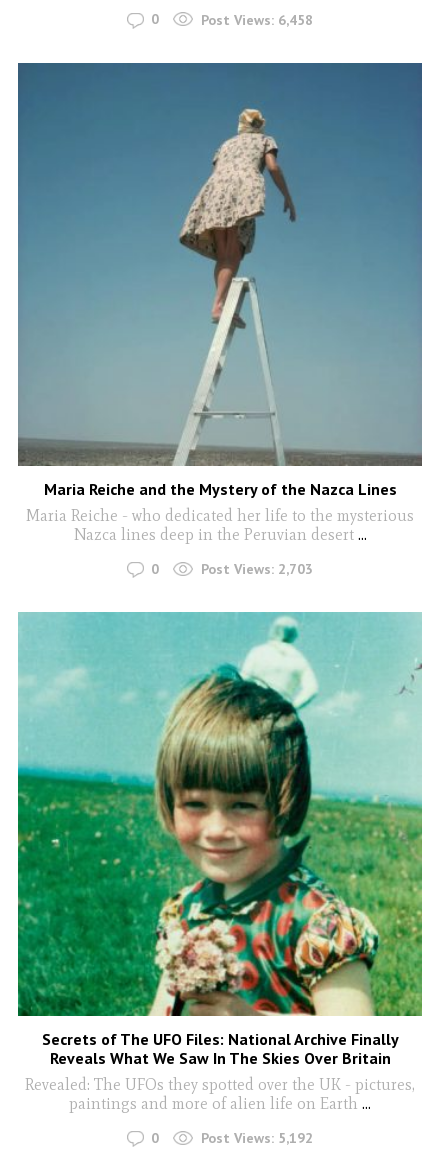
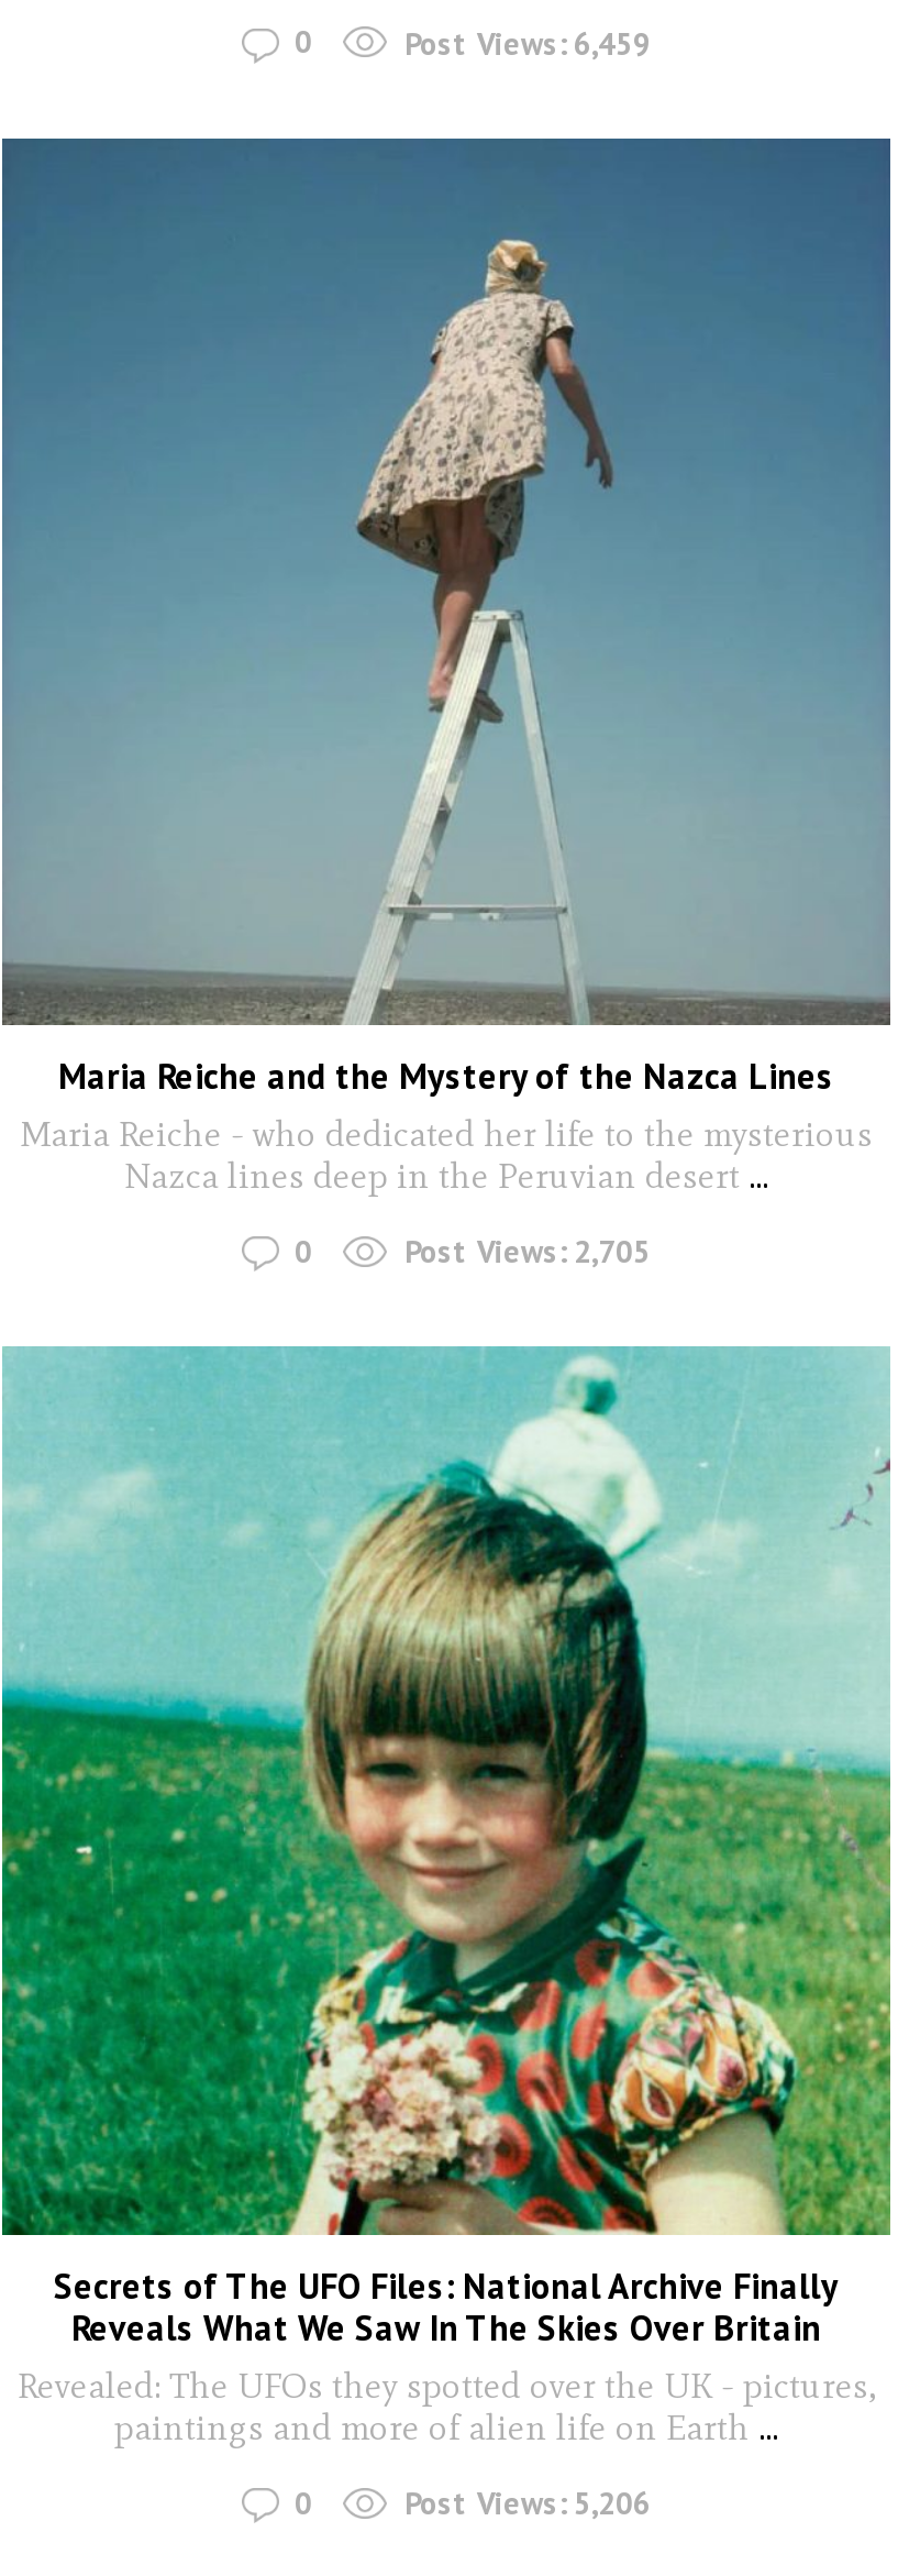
- Post Views: 6,458
+ Post Views: 6,459

- Post Views: 2,703
+ Post Views: 2,705

- Post Views: 5,192
+ Post Views: 5,206
